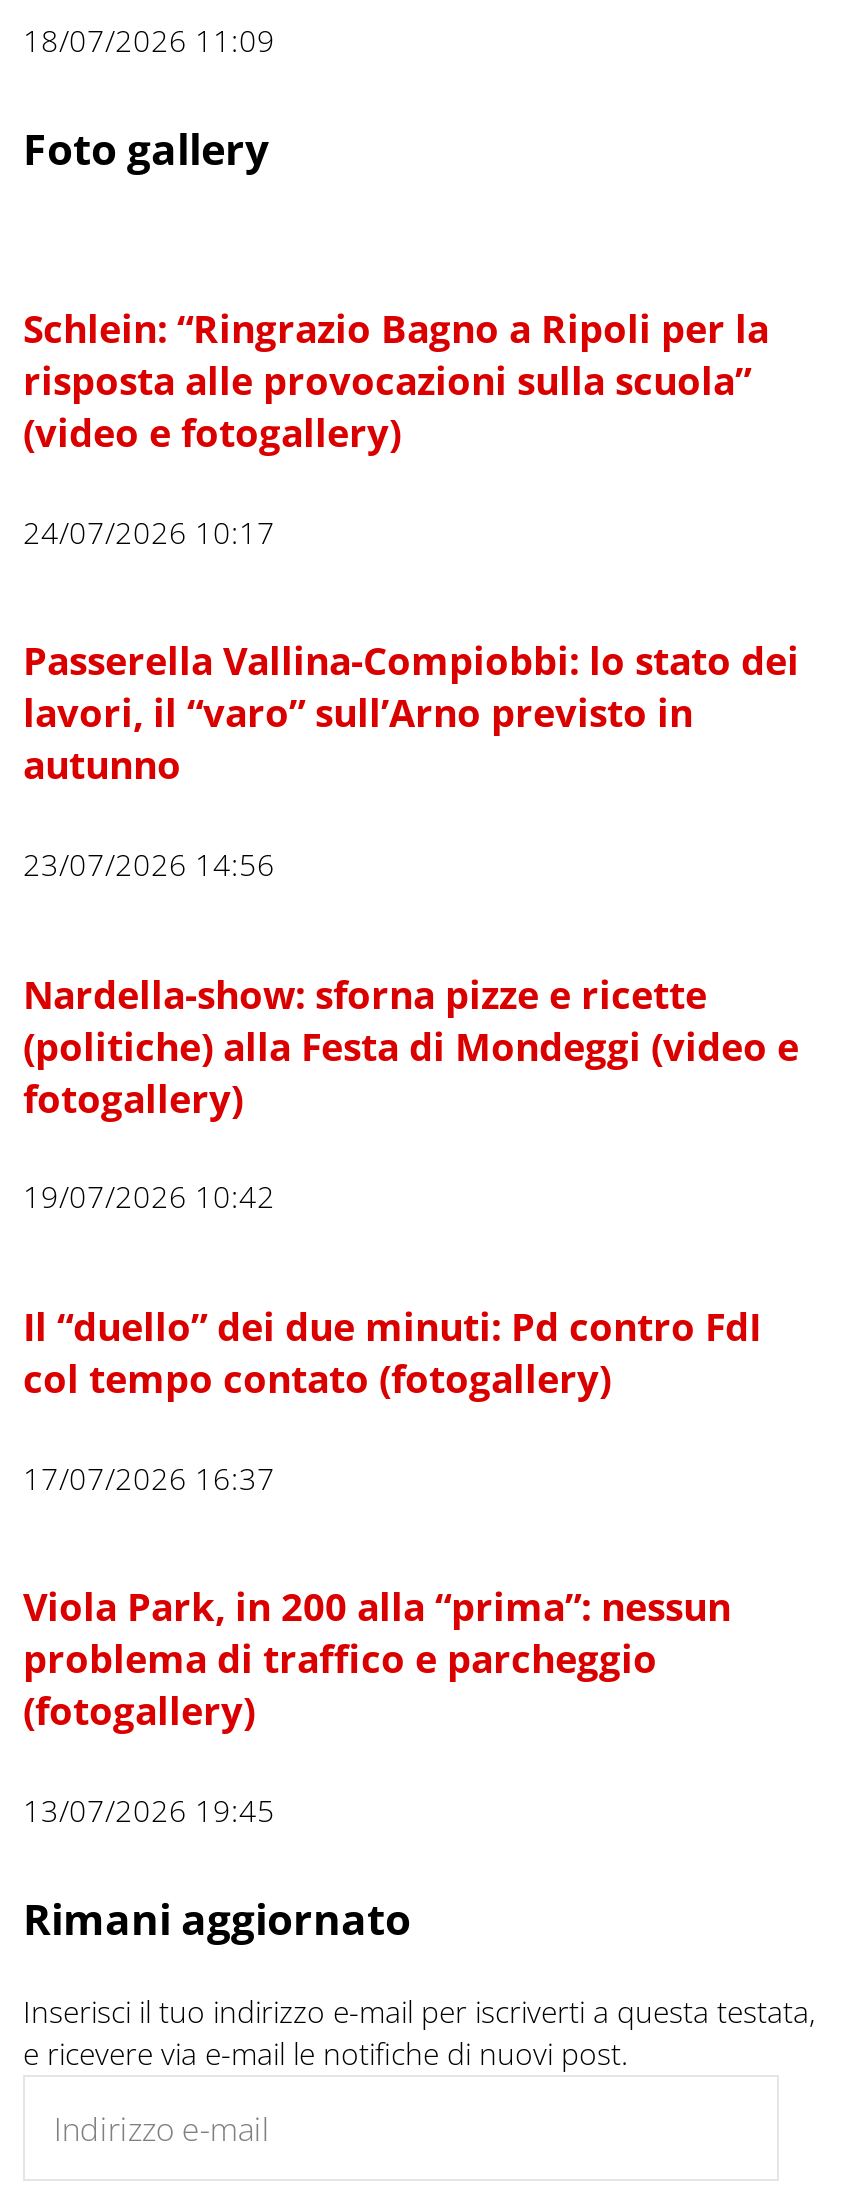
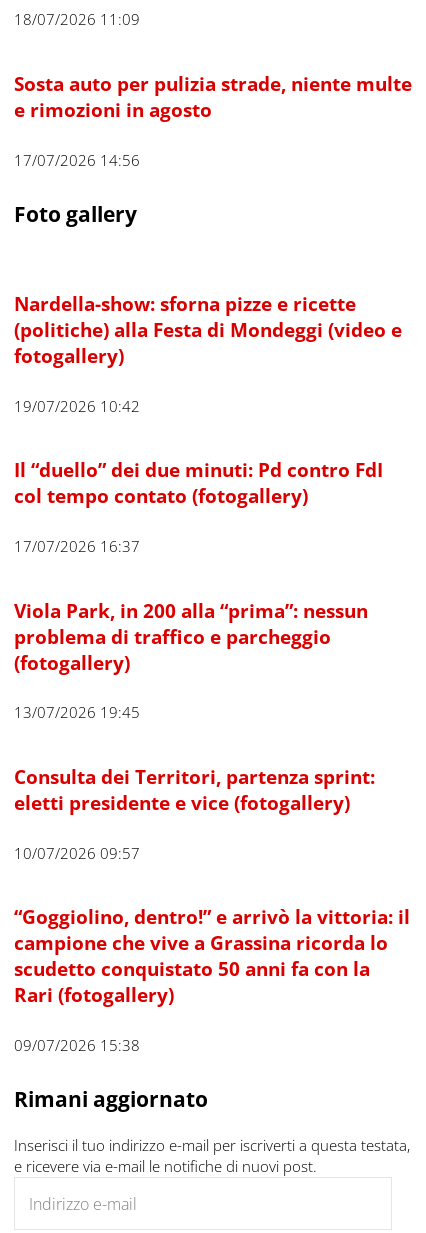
+ Sosta auto per pulizia strade, niente multe
+ e rimozioni in agosto
+ 17/07/2026 14:56

- Schlein: “Ringrazio Bagno a Ripoli per la
- risposta alle provocazioni sulla scuola”
- (video e fotogallery)
- 24/07/2026 10:17
- Passerella Vallina-Compiobbi: lo stato dei
- lavori, il “varo” sull’Arno previsto in
- autunno
- 23/07/2026 14:56

moved up: Nardella-show: sforna pizze e ricette | (politiche) alla Festa di Mondeggi (video e | fotogallery) | ... | (fotogallery) | 13/07/2026 19:45

+ Consulta dei Territori, partenza sprint:
+ eletti presidente e vice (fotogallery)
+ 10/07/2026 09:57
+ “Goggiolino, dentro!” e arrivò la vittoria: il
+ campione che vive a Grassina ricorda lo
+ scudetto conquistato 50 anni fa con la
+ Rari (fotogallery)
+ 09/07/2026 15:38
